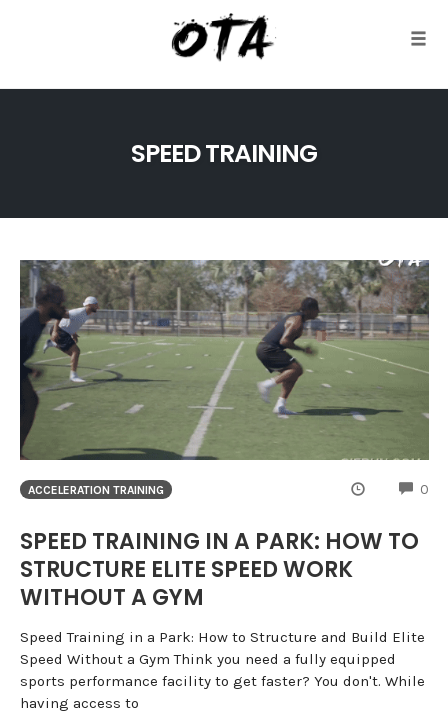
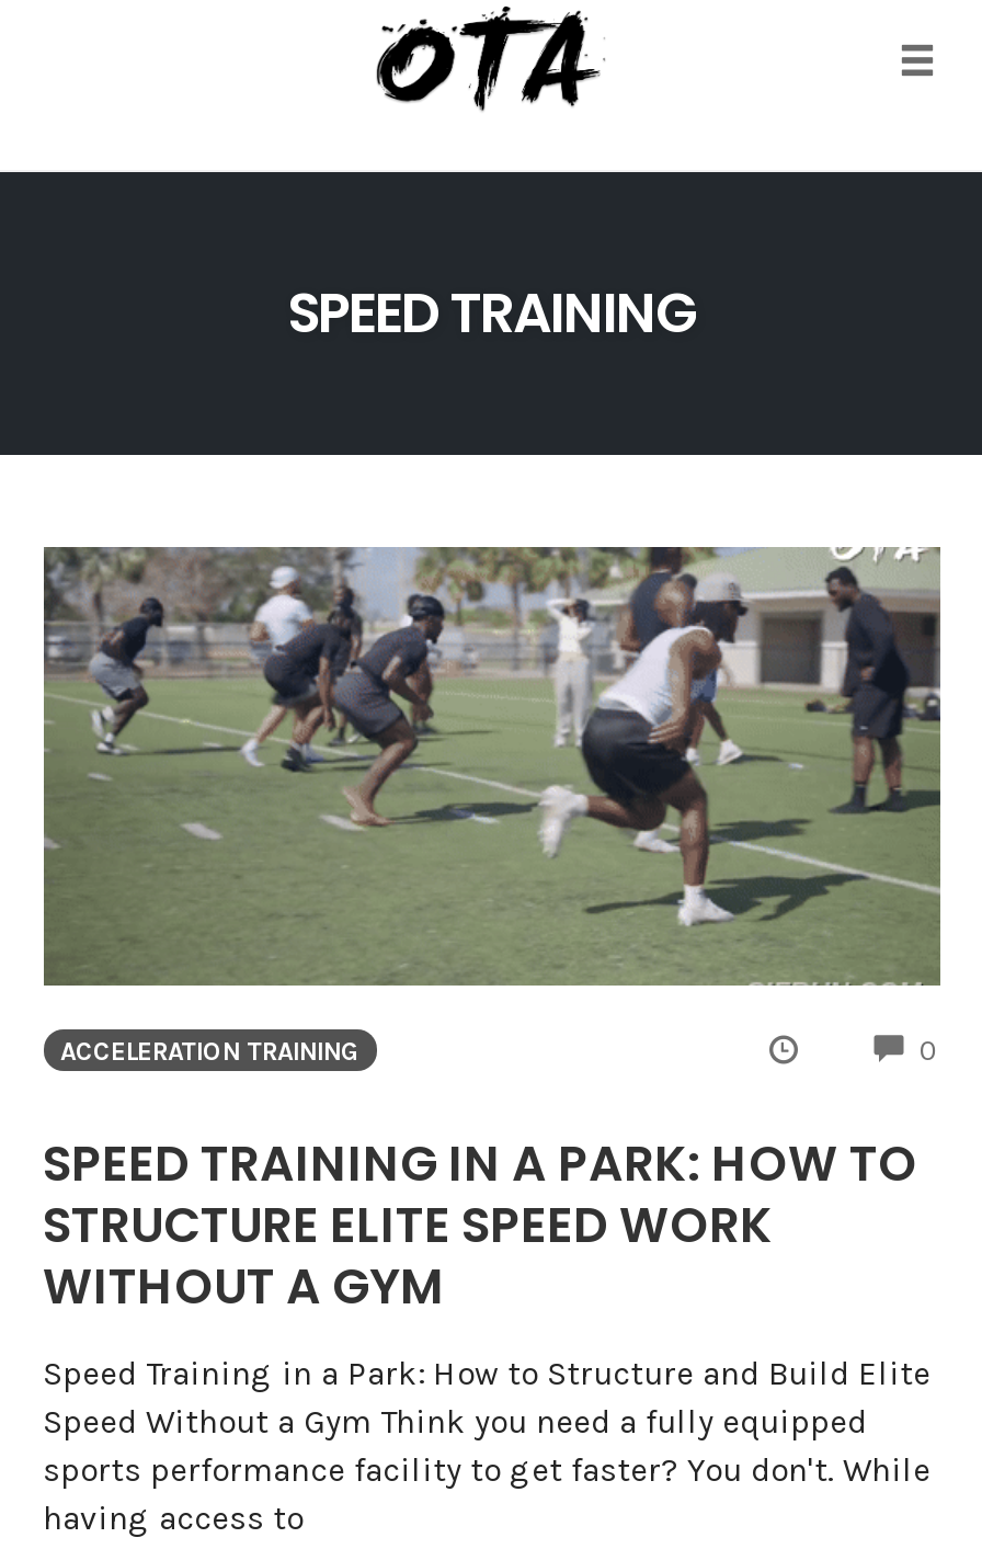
- [image]
+ [image]
